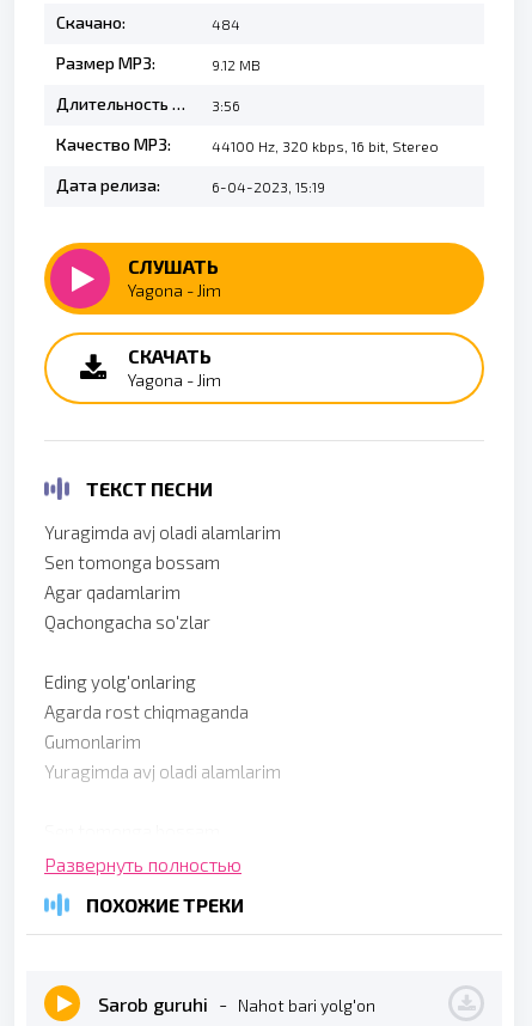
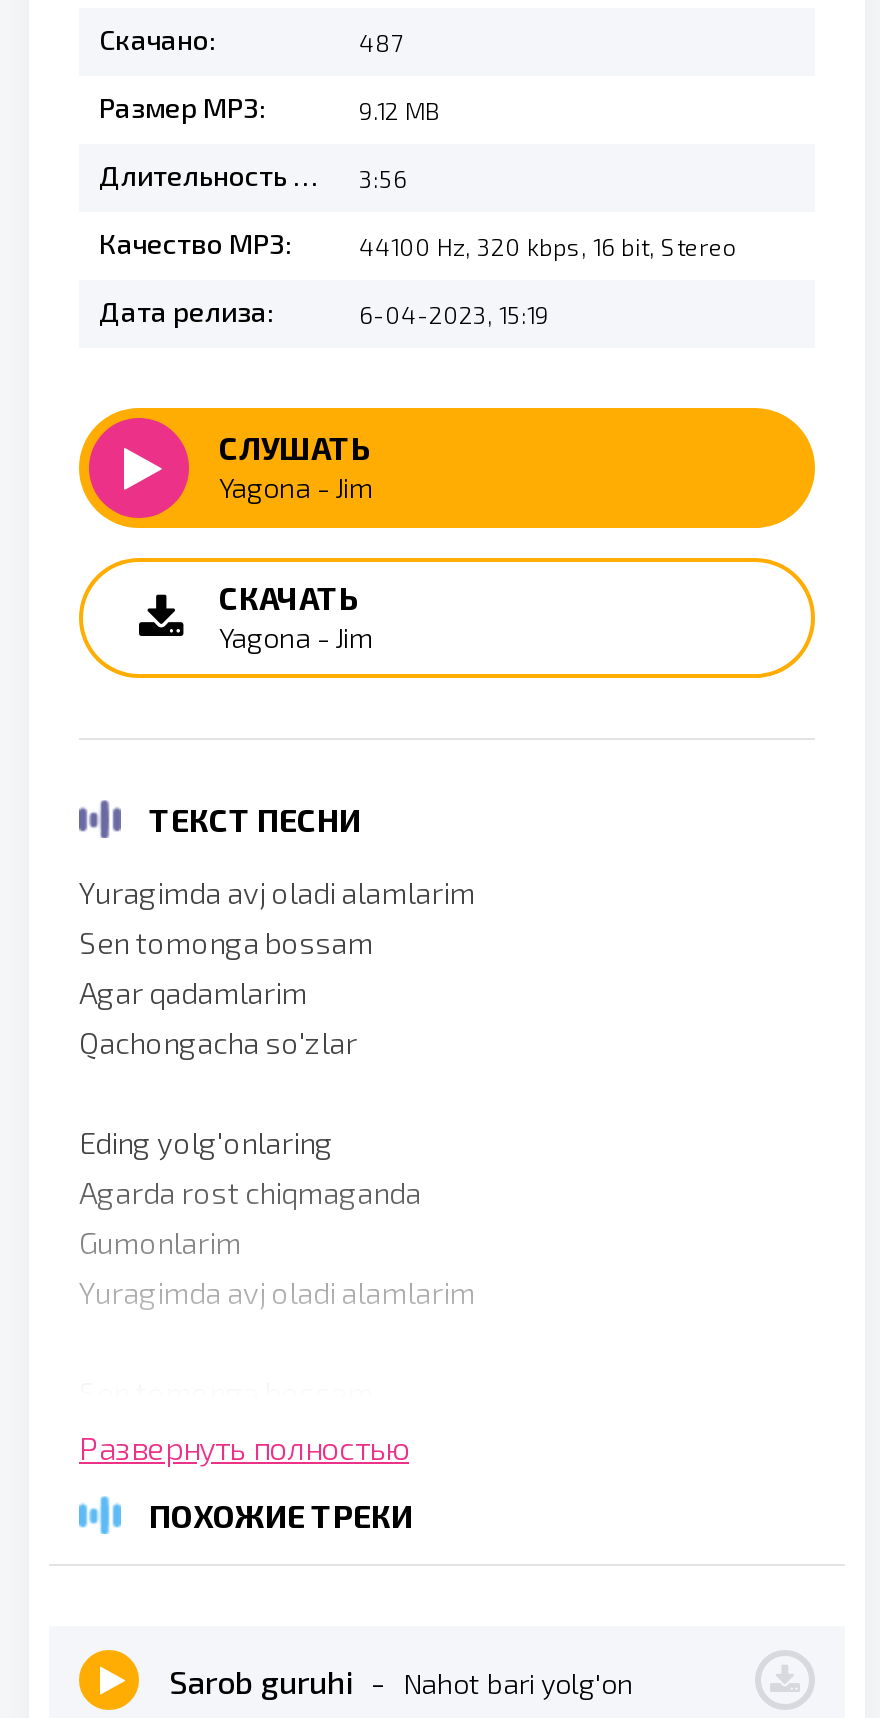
- 484
+ 487
